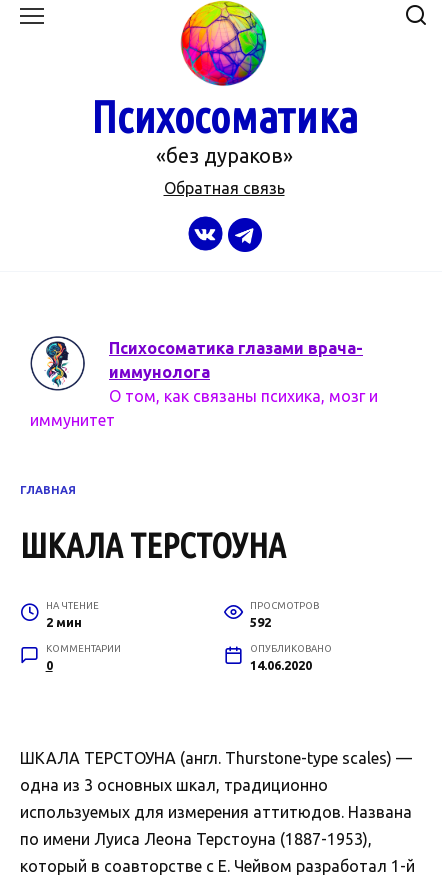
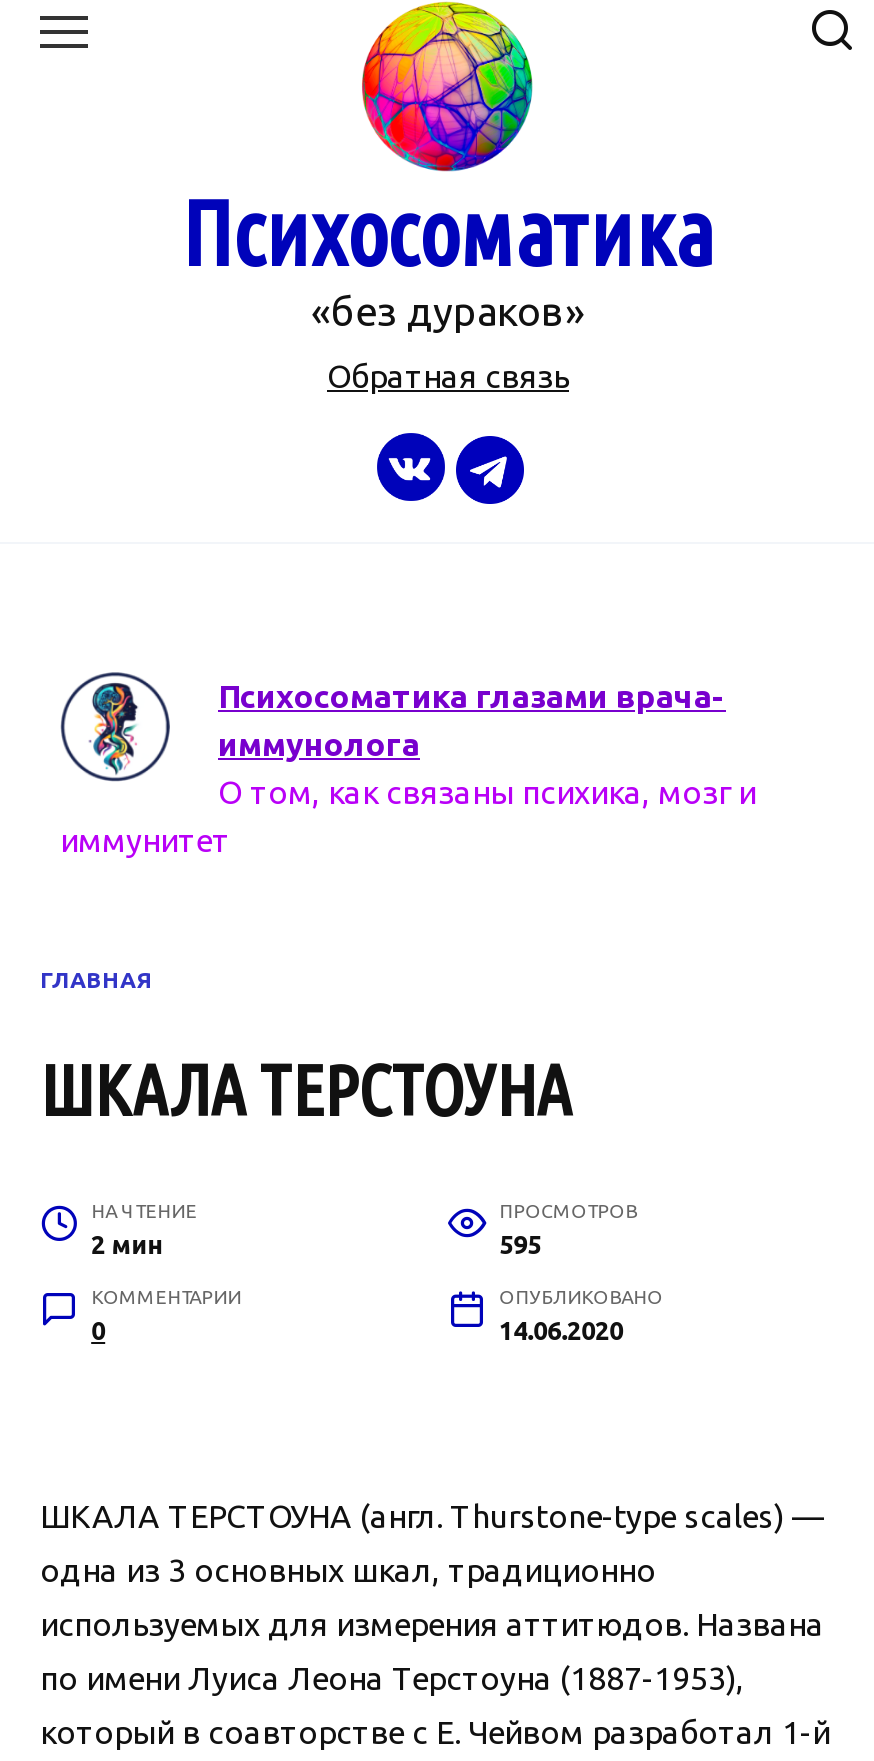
- 592
+ 595
